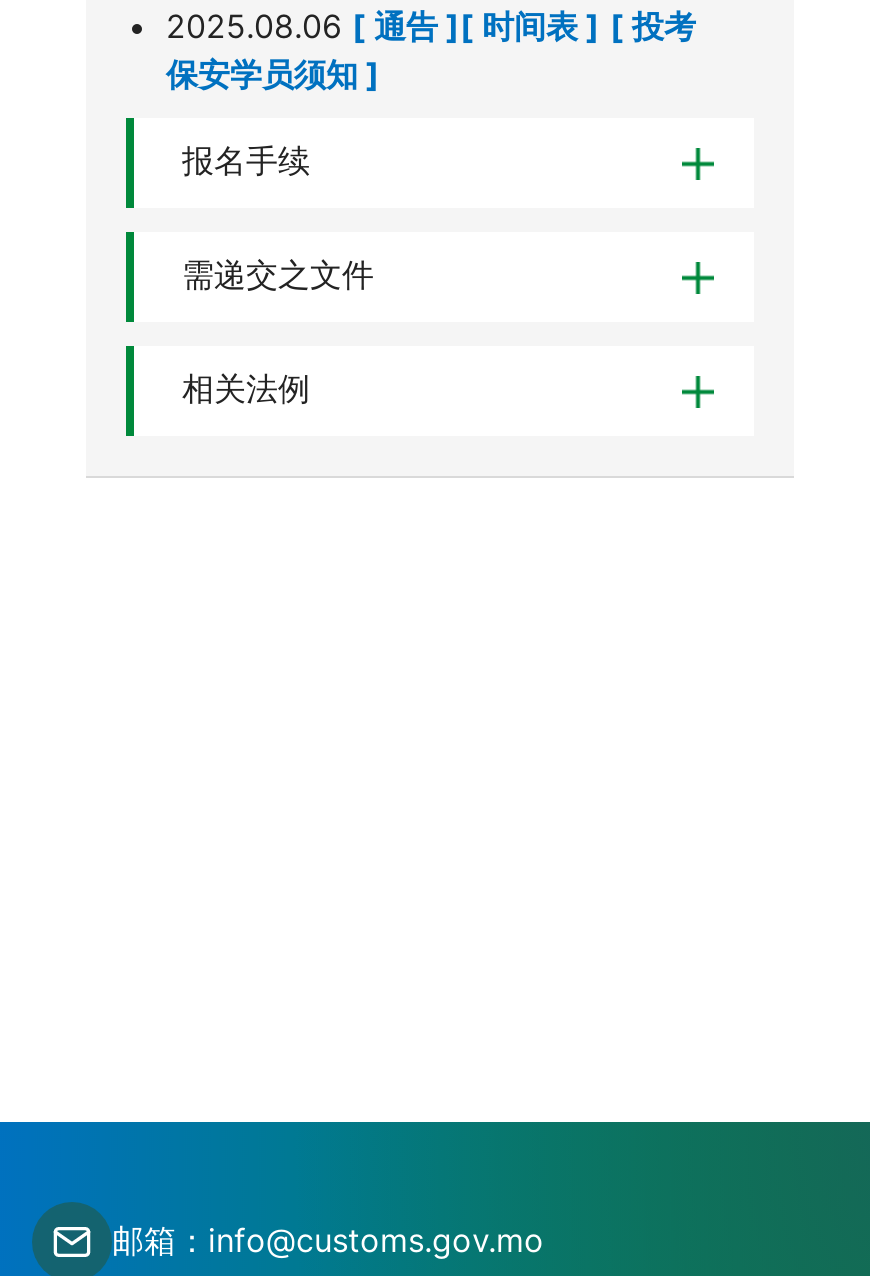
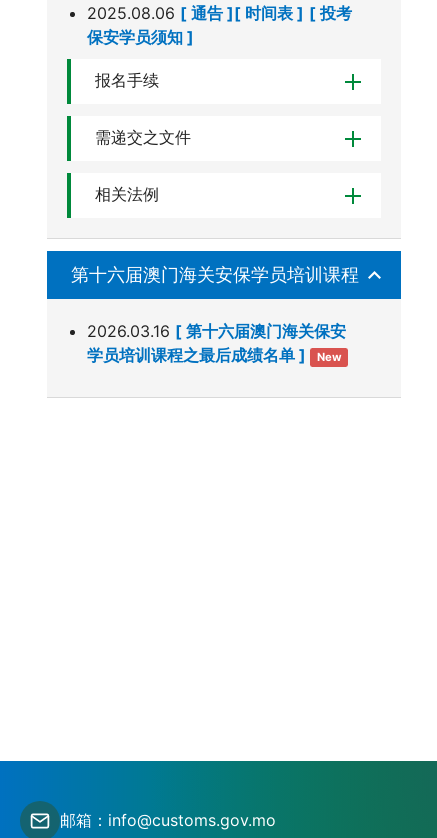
+ 第十六届澳门海关安保学员培训课程
+ 2026.03.16 [ 第十六届澳门海关保安
+ 学员培训课程之最后成绩名单 ]
+ New
